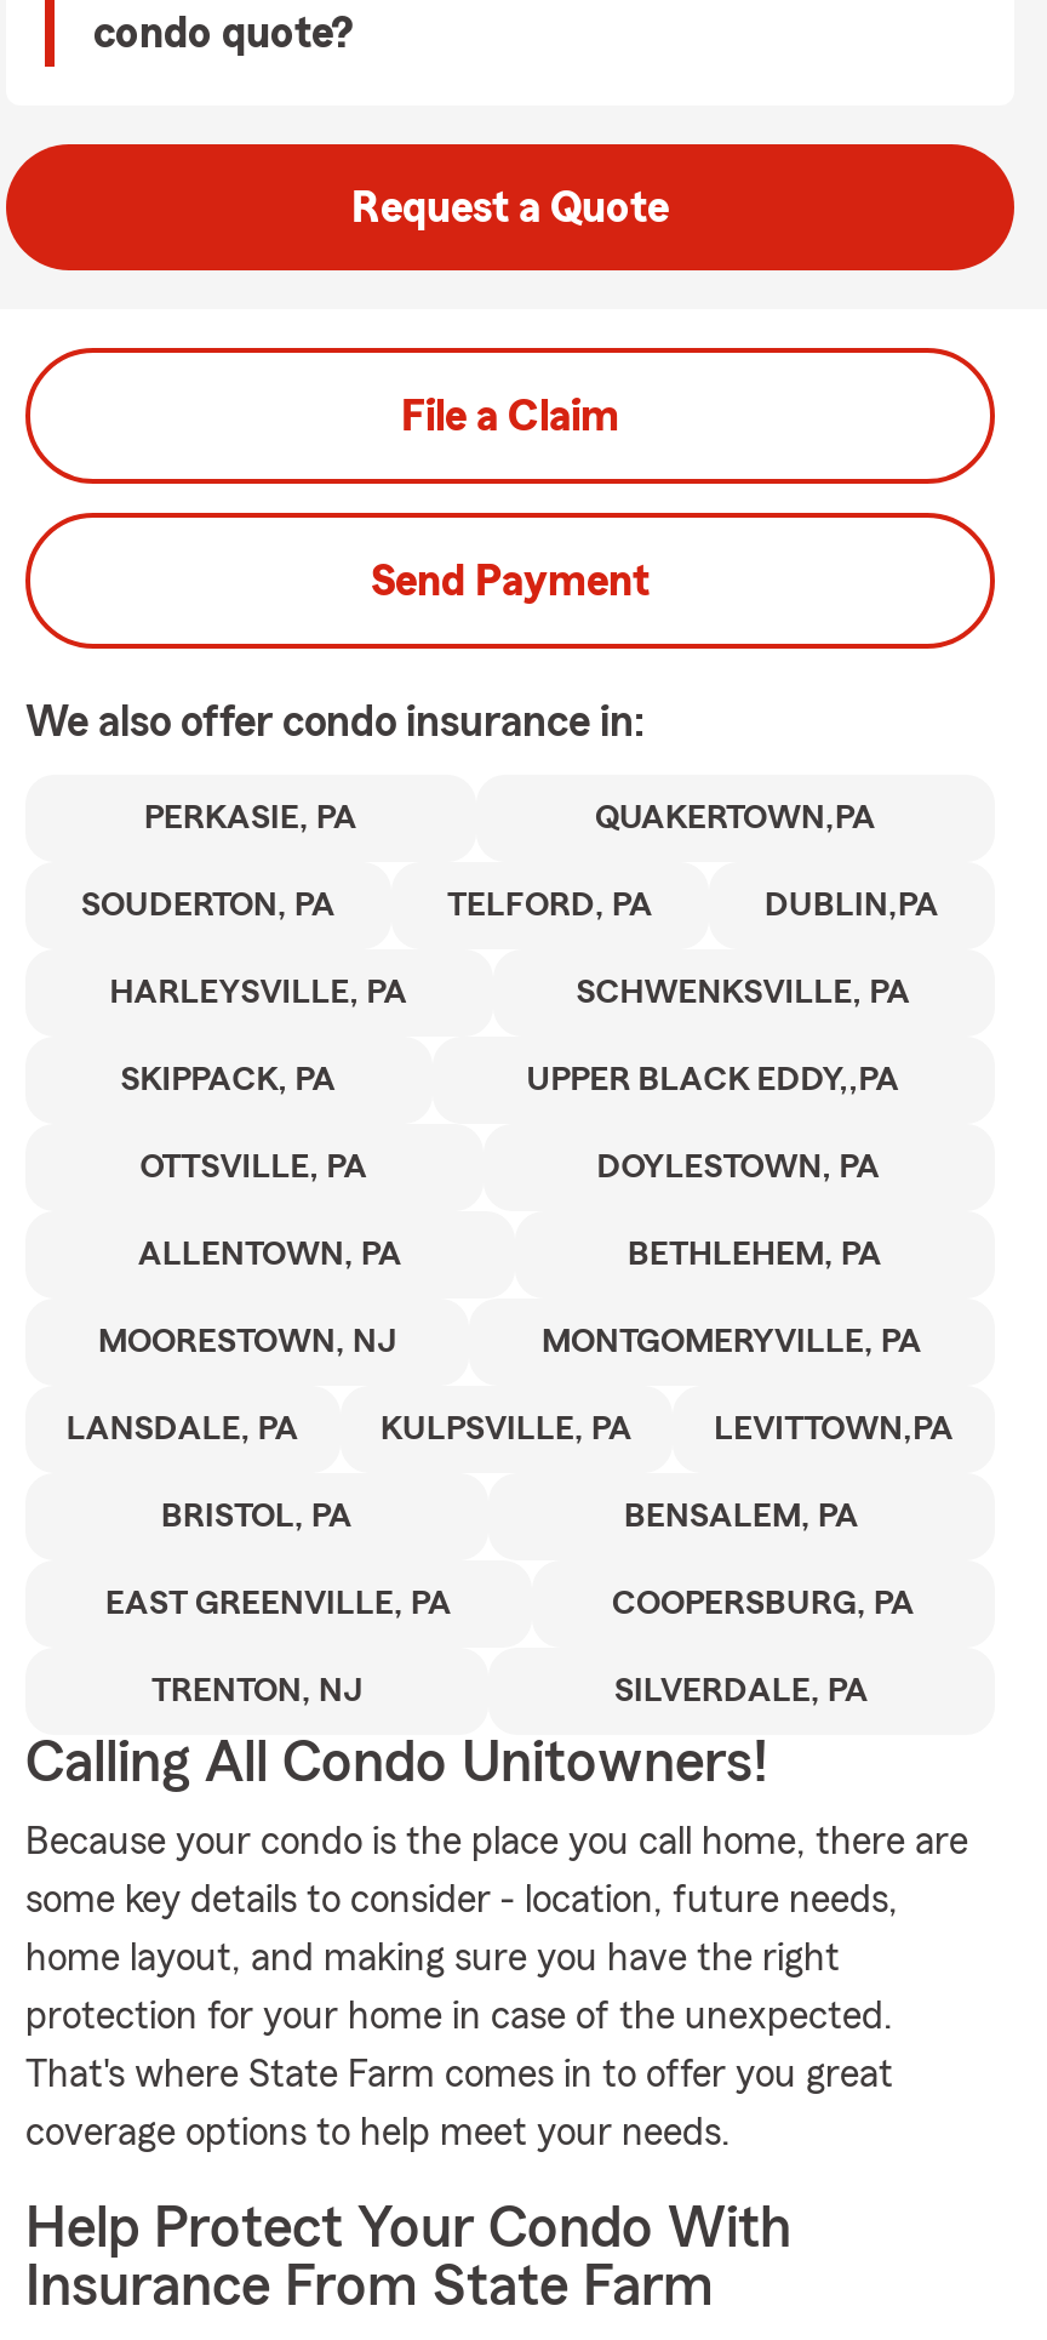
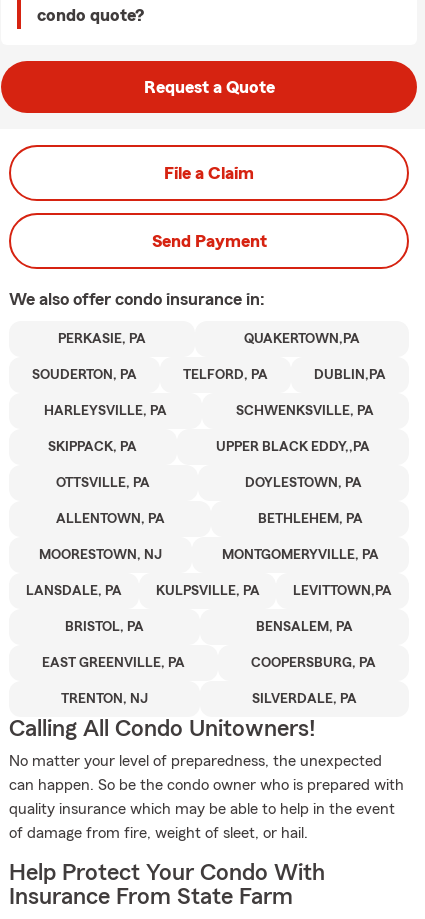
- Because your condo is the place you call home, there are
- some key details to consider - location, future needs,
- home layout, and making sure you have the right
- protection for your home in case of the unexpected.
- That's where State Farm comes in to offer you great
- coverage options to help meet your needs.
+ No matter your level of preparedness, the unexpected
+ can happen. So be the condo owner who is prepared with
+ quality insurance which may be able to help in the event
+ of damage from fire, weight of sleet, or hail.
